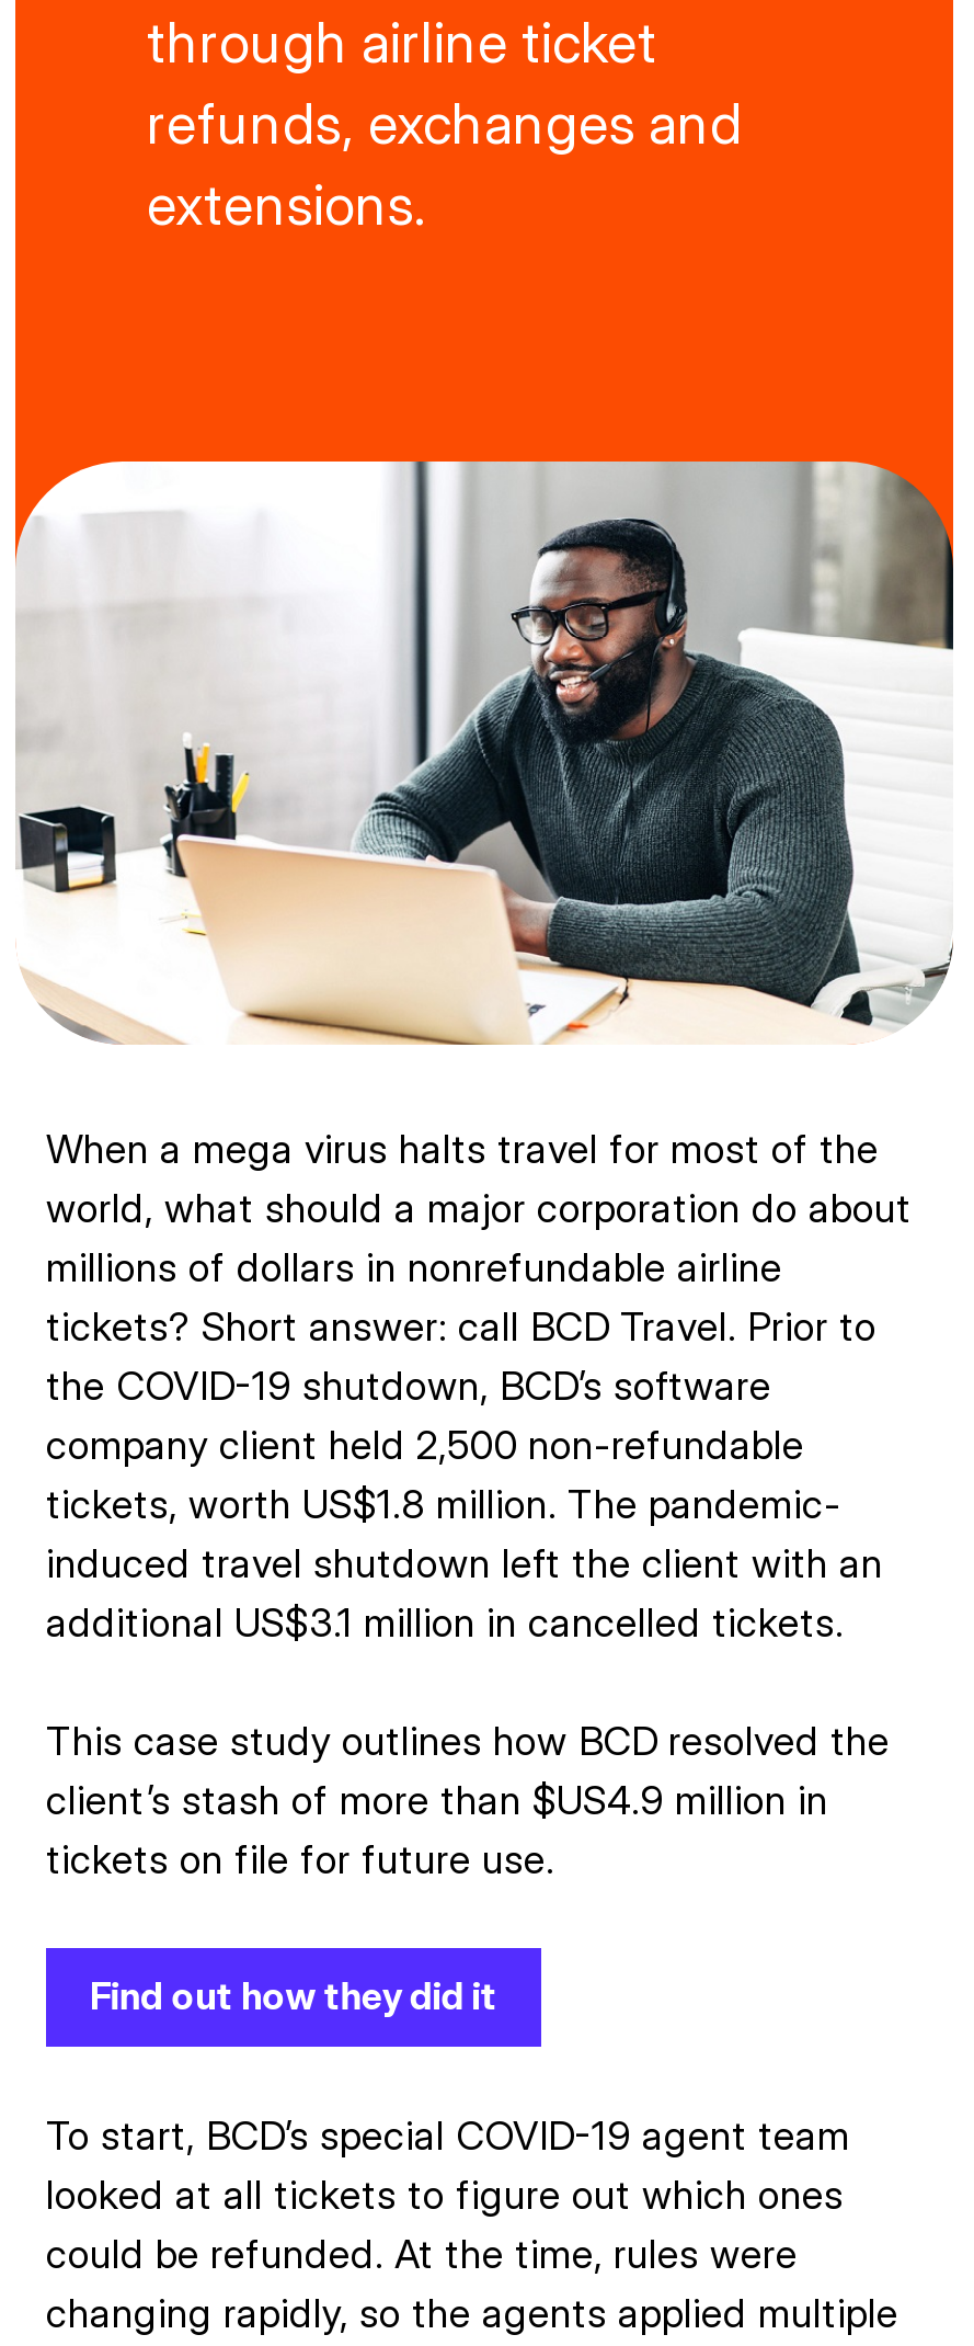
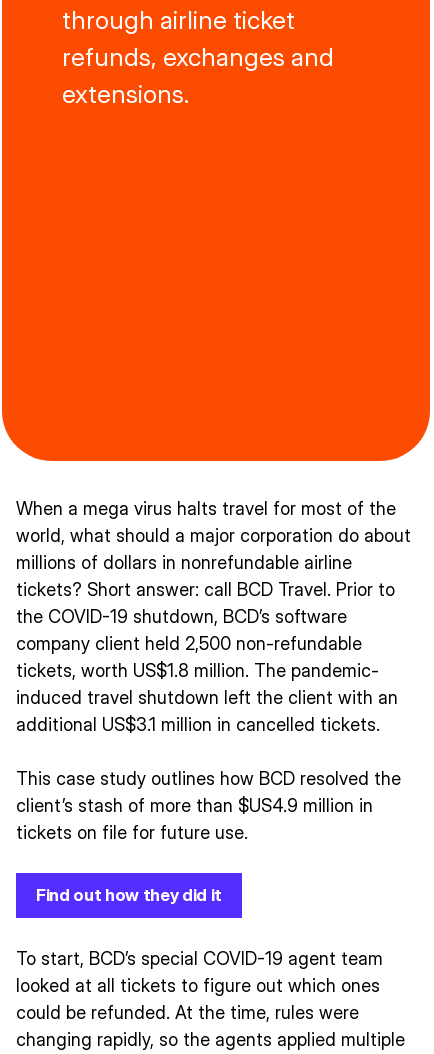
- [image]
